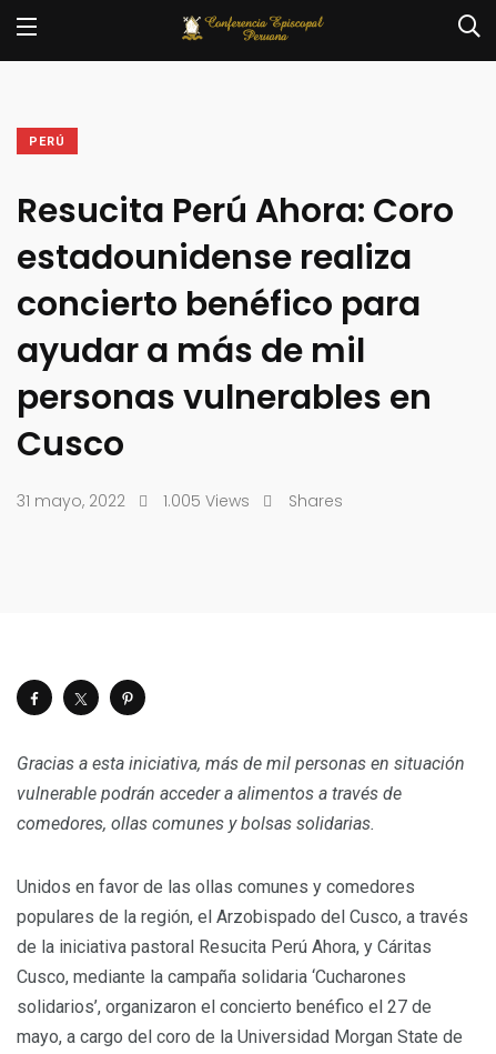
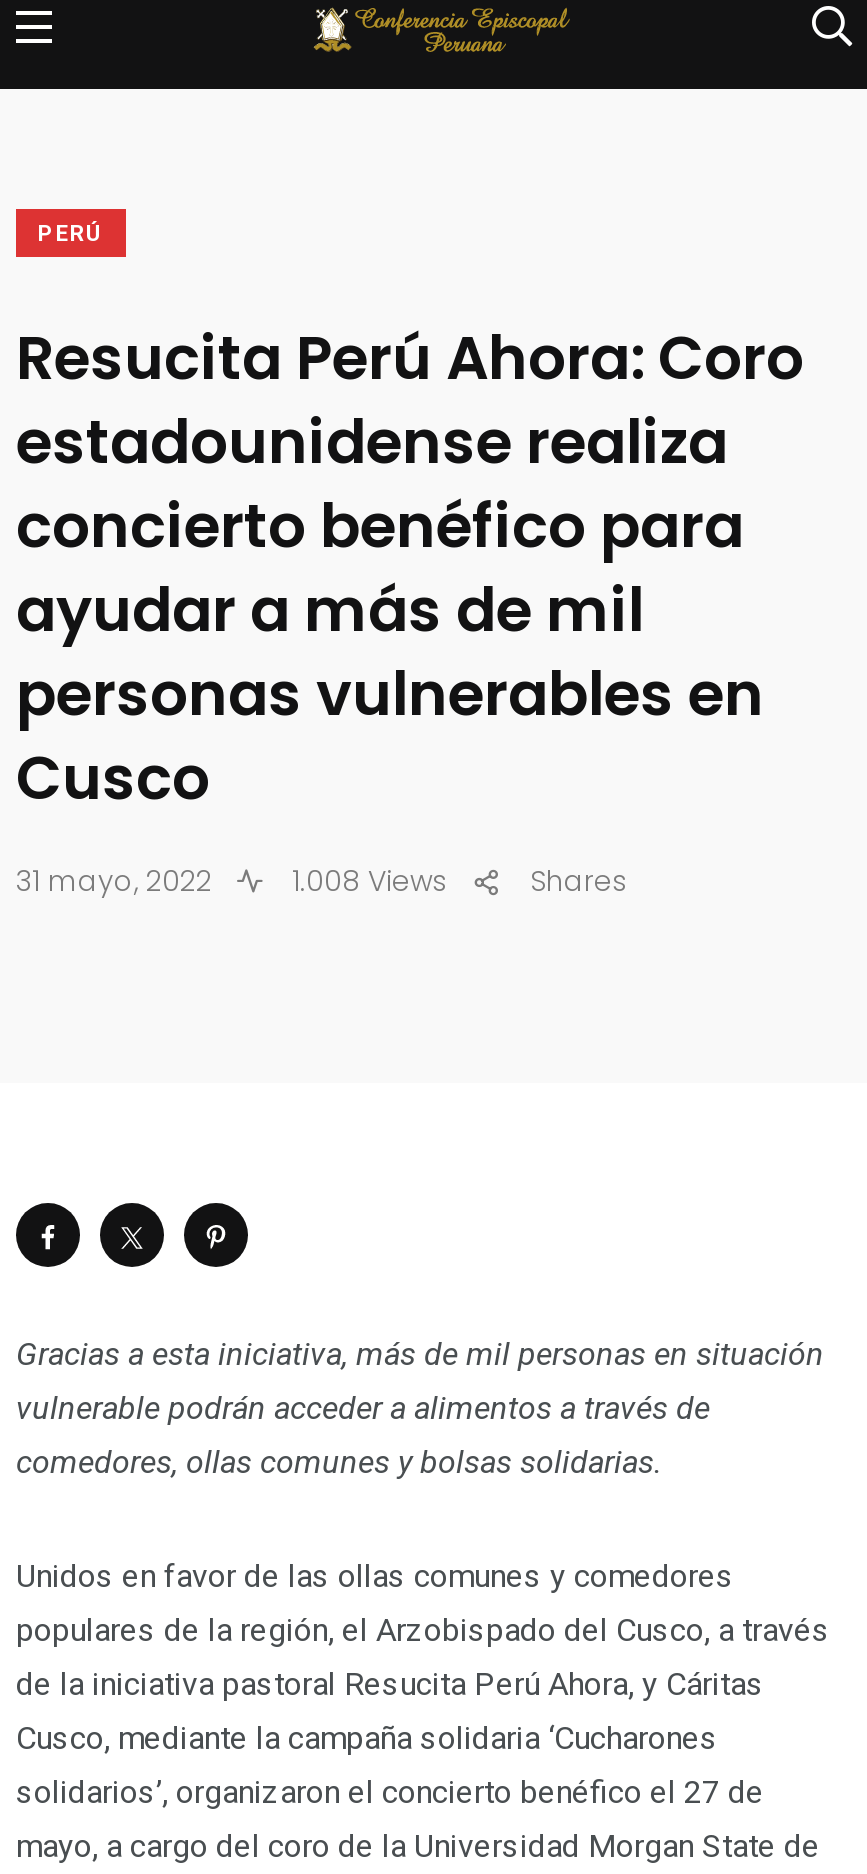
- 1.005 Views
+ 1.008 Views
